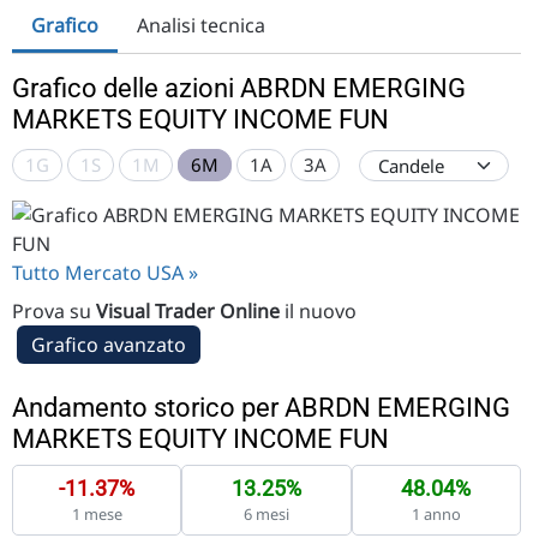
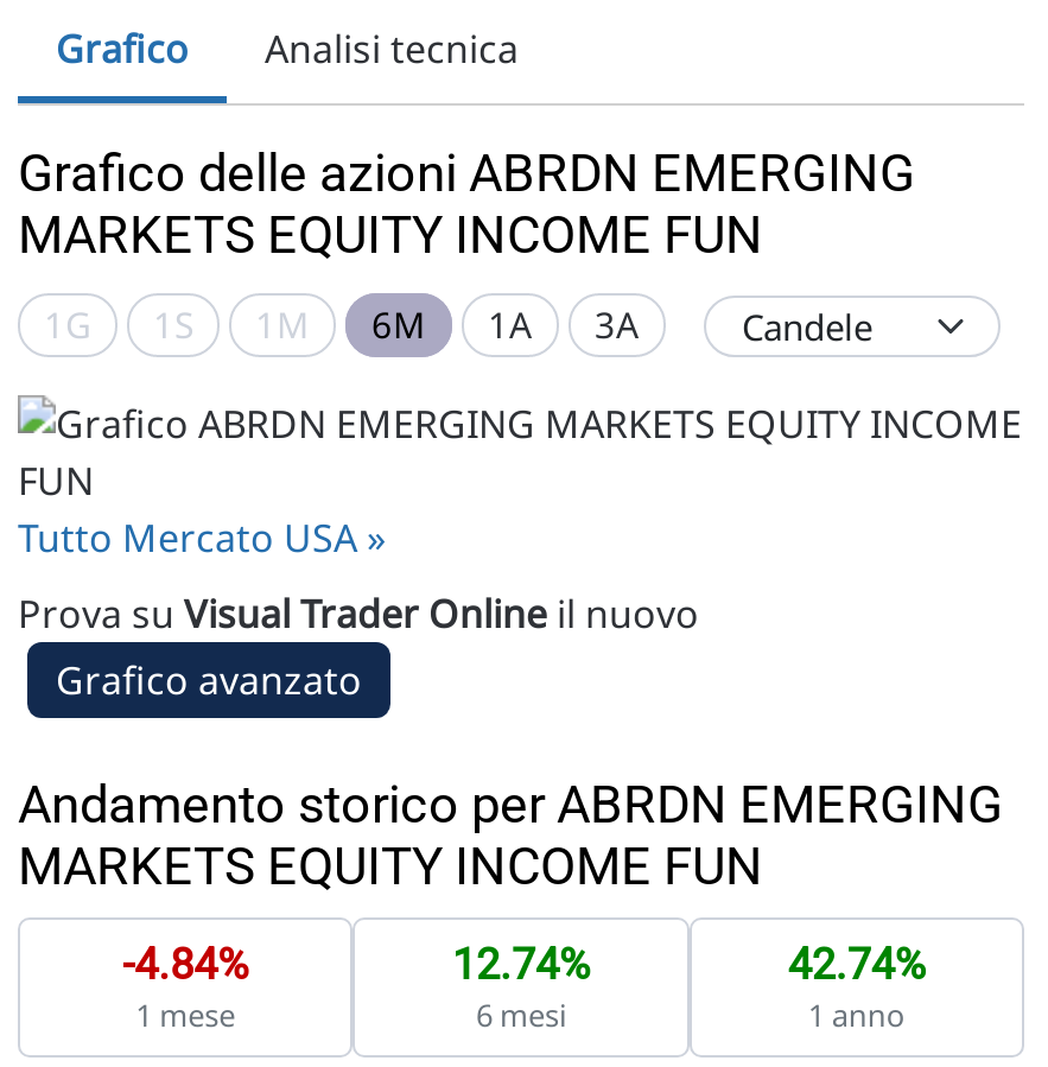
- -11.37%
+ -4.84%

- 13.25%
+ 12.74%

- 48.04%
+ 42.74%
